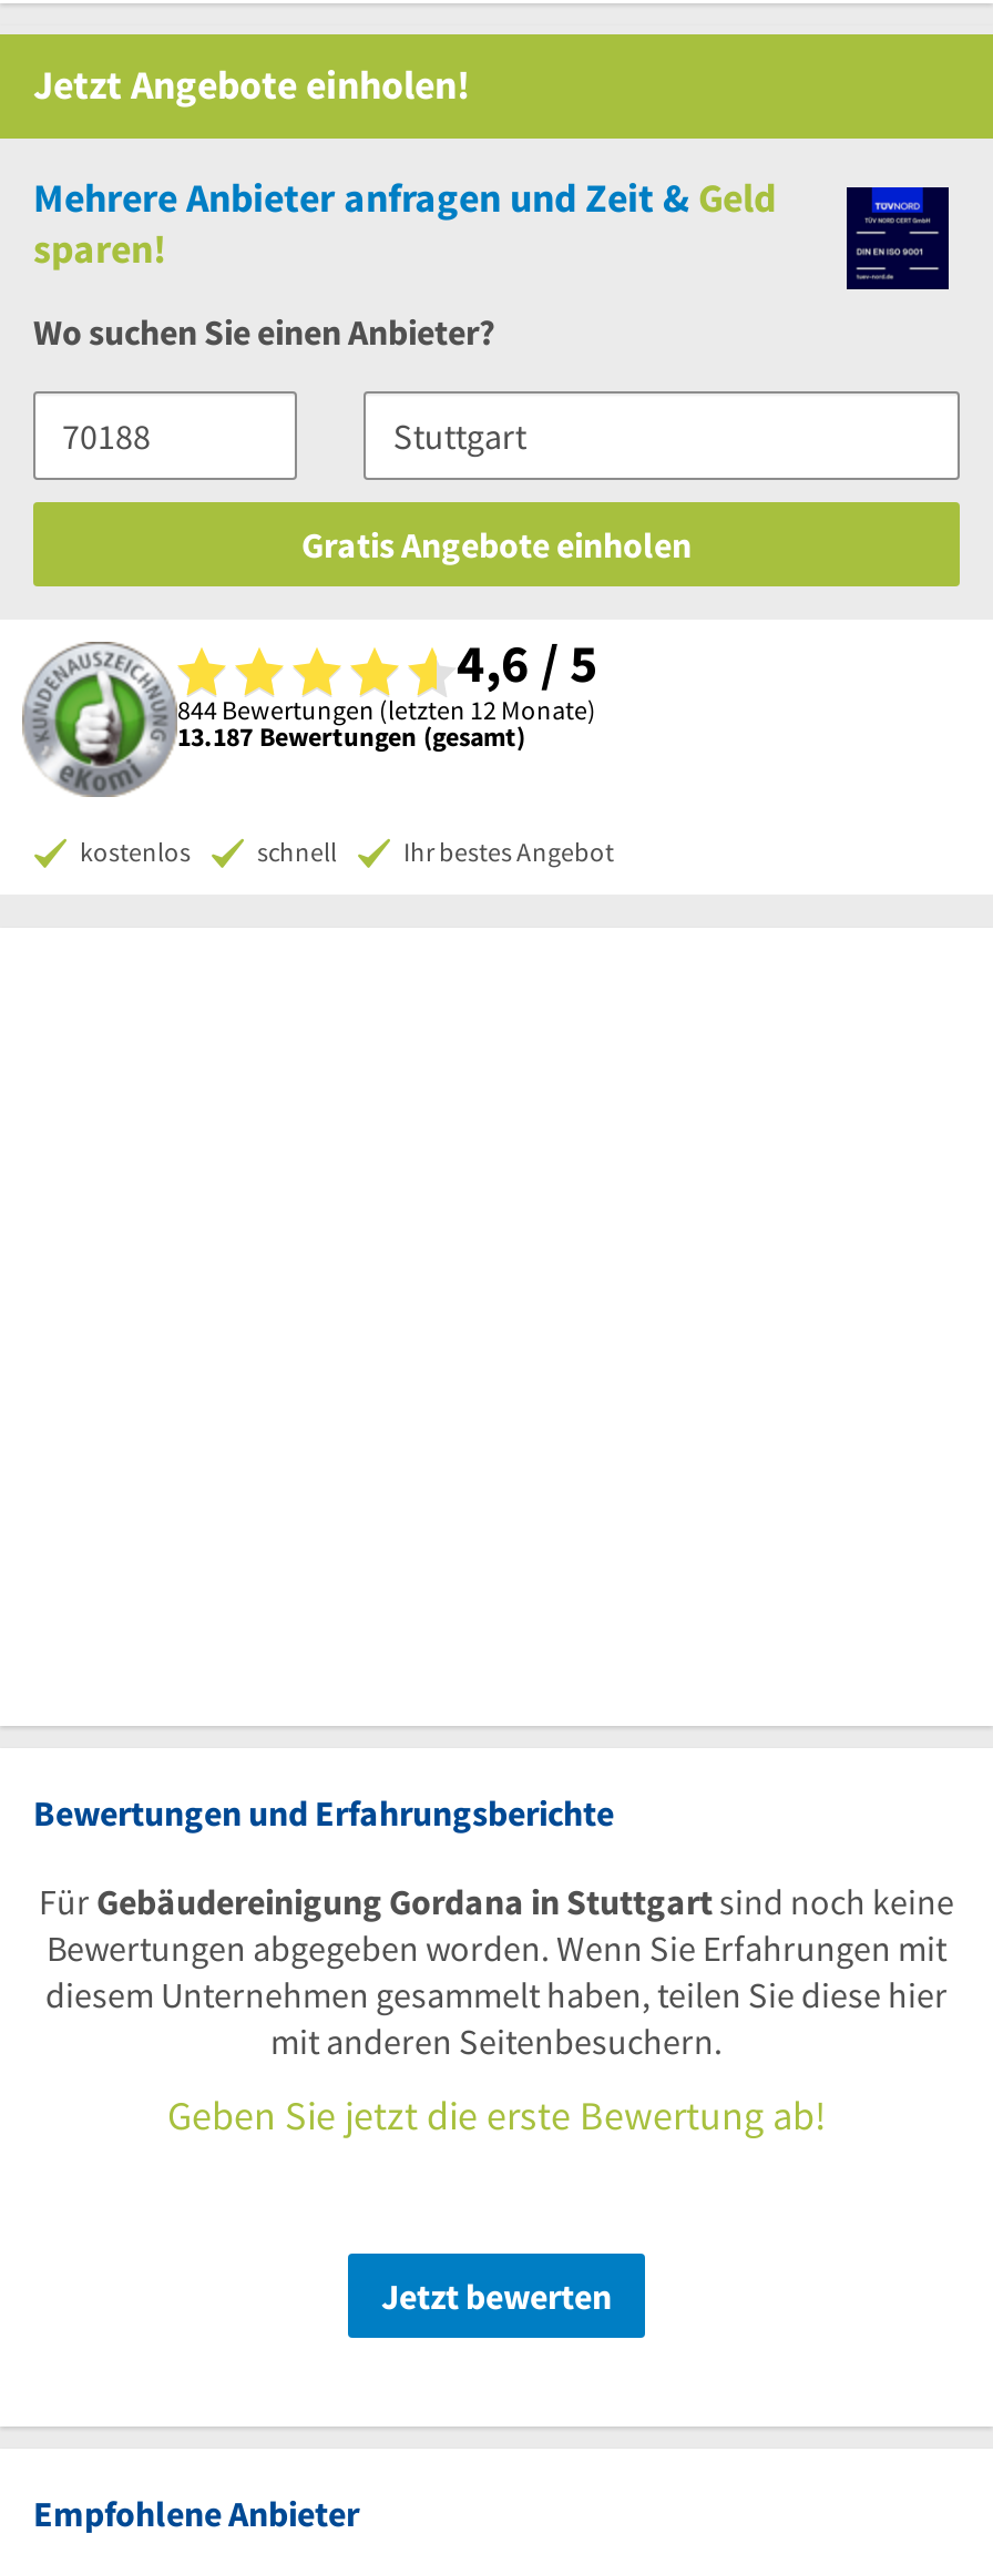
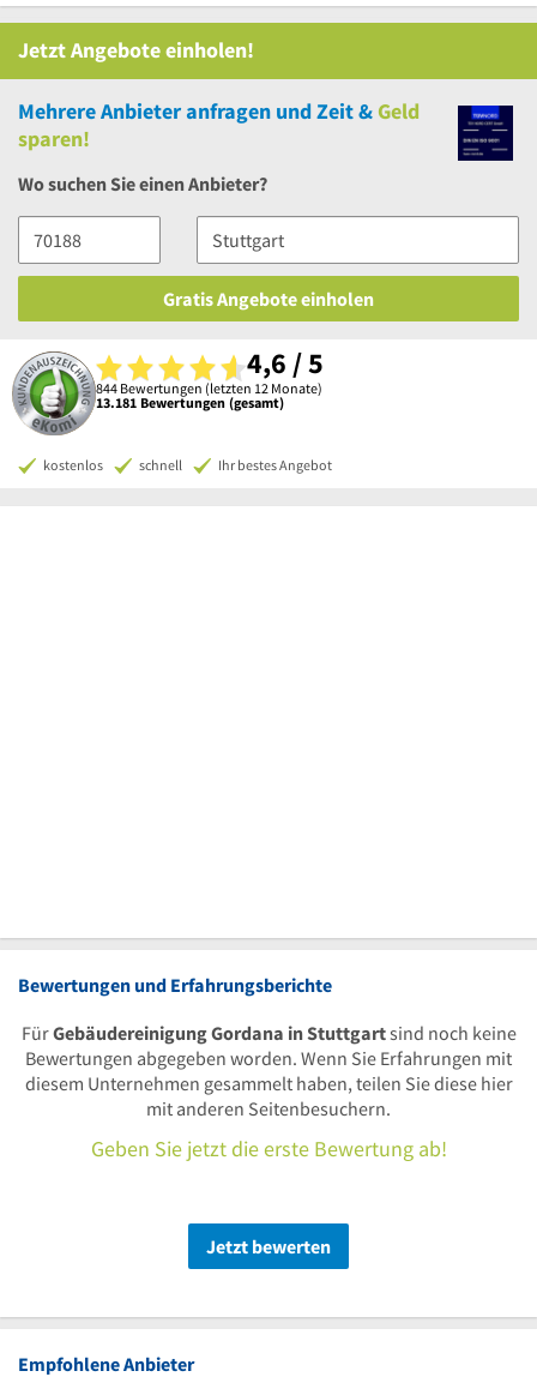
- 13.187 Bewertungen (gesamt)
+ 13.181 Bewertungen (gesamt)
